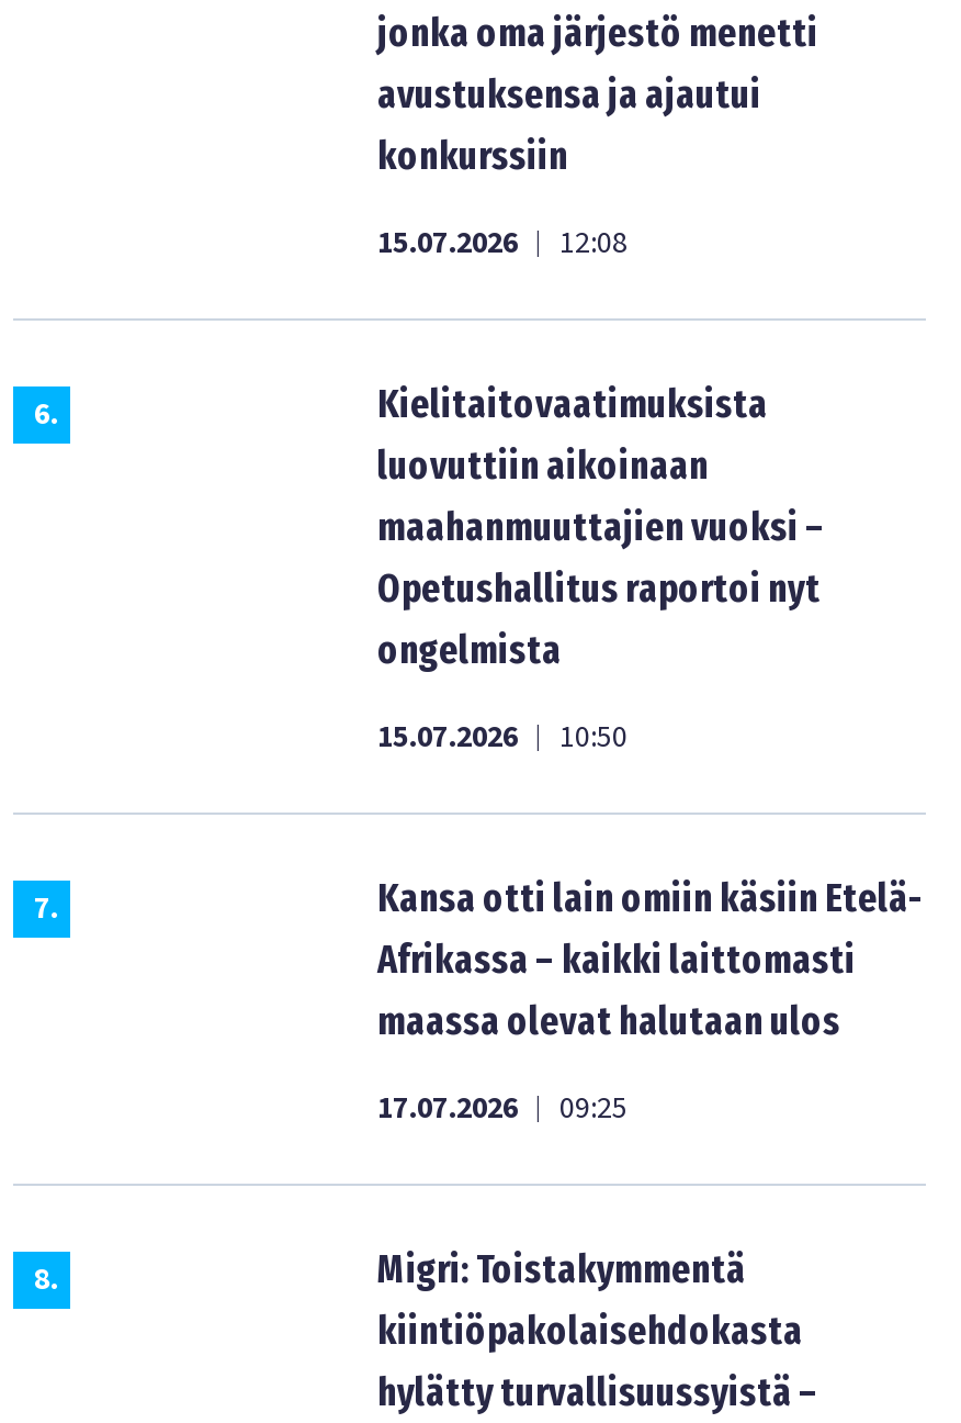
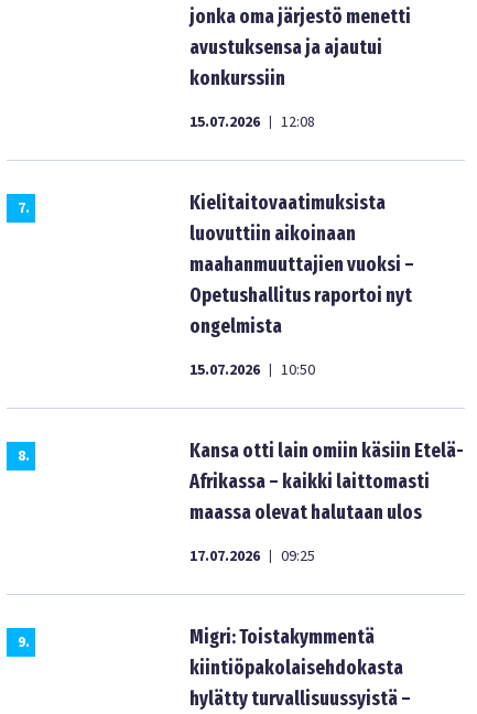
- 6.
+ 7.

- 7.
+ 8.

- 8.
+ 9.
